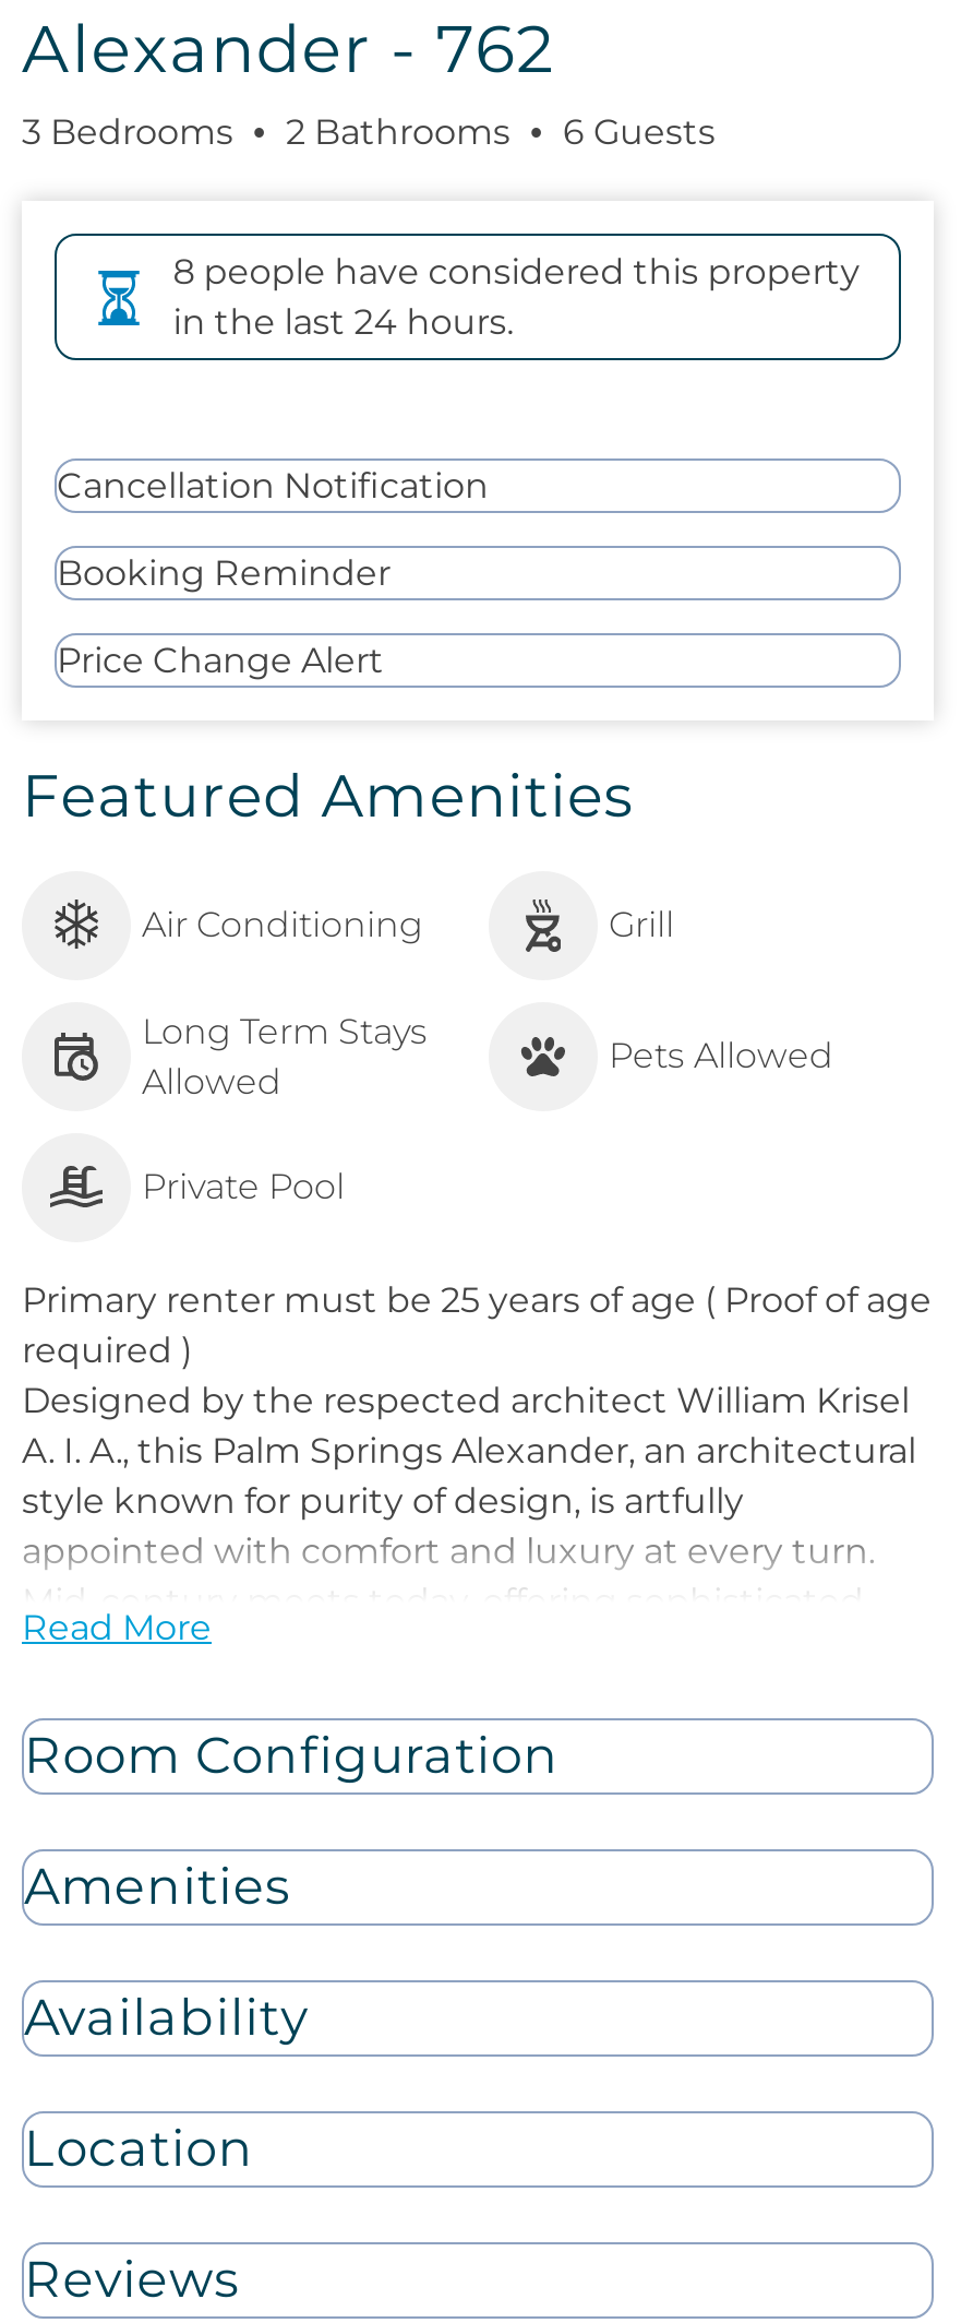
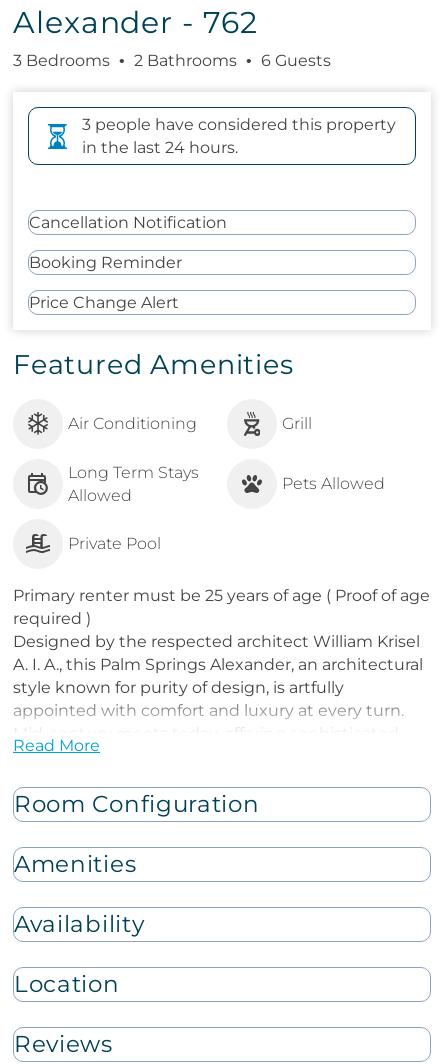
- 8 people have considered this property
+ 3 people have considered this property
